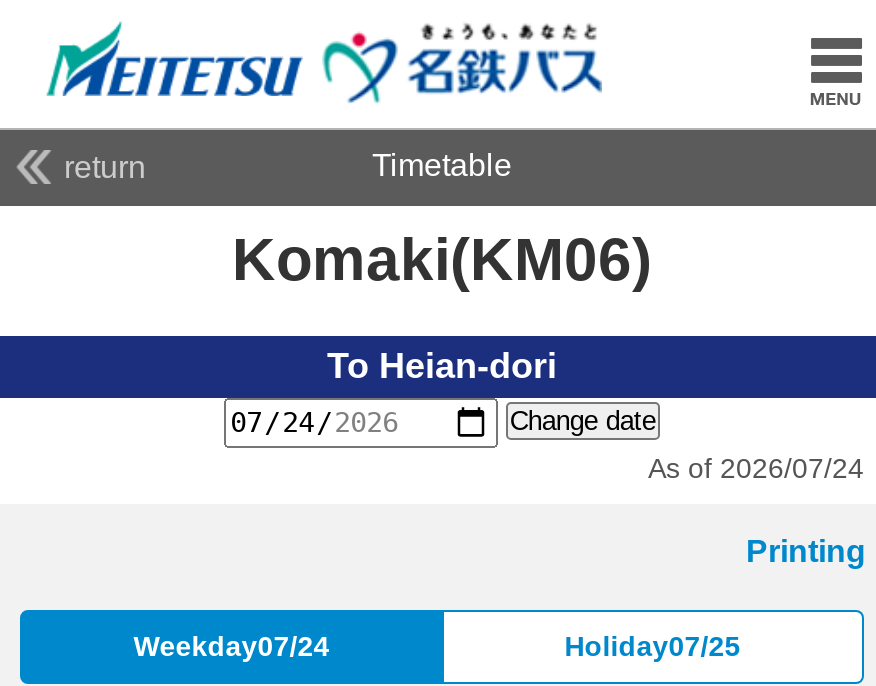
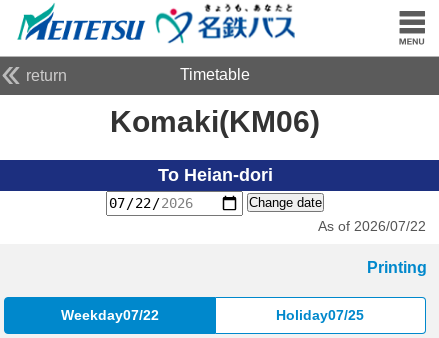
- As of 2026/07/24
+ As of 2026/07/22

- Weekday07/24
+ Weekday07/22
